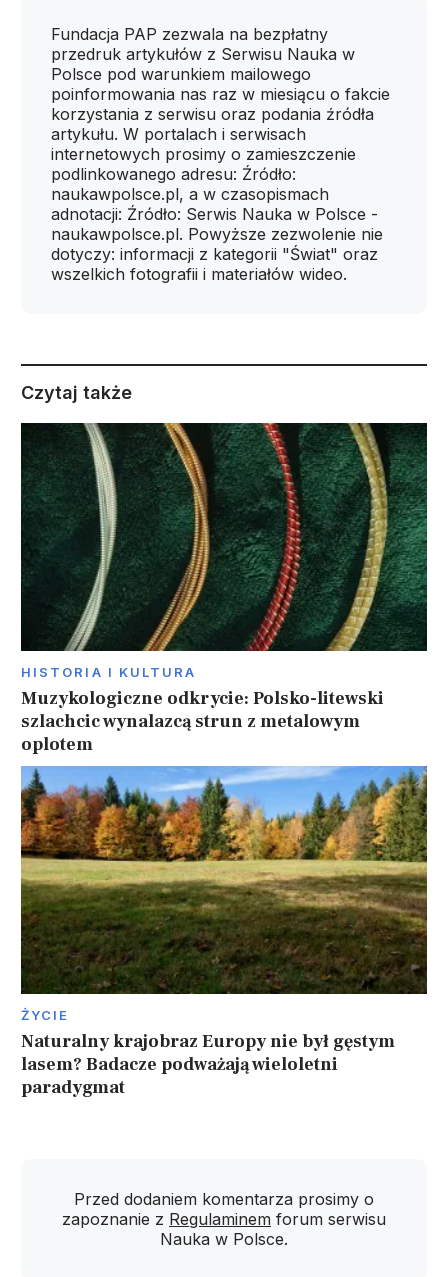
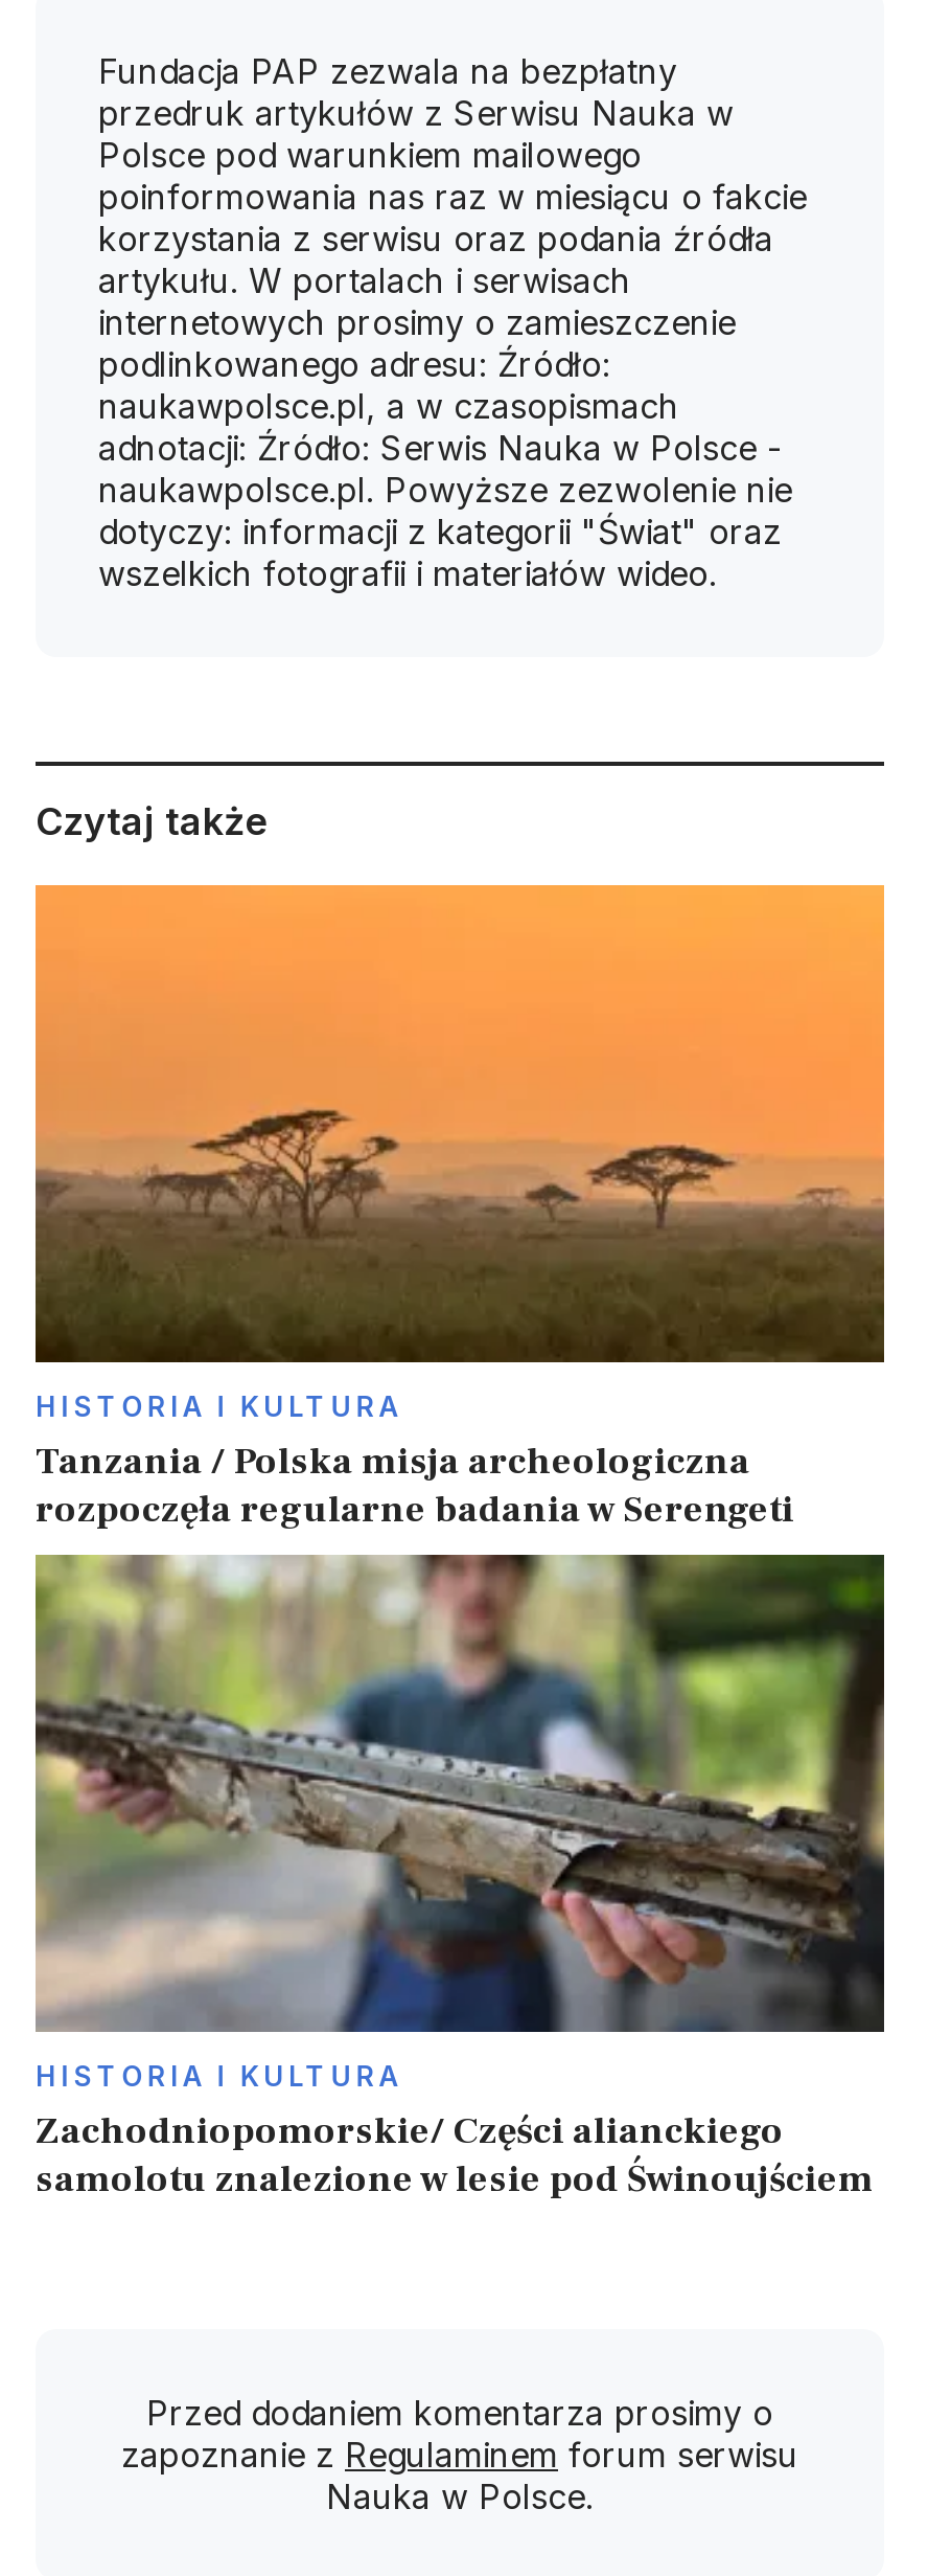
- [image]
- Muzykologiczne odkrycie: Polsko-litewski
- szlachcic wynalazcą strun z metalowym
- oplotem
+ [image]
+ Tanzania / Polska misja archeologiczna
+ rozpoczęła regularne badania w Serengeti

- [image]
- ŻYCIE
- Naturalny krajobraz Europy nie był gęstym
- lasem? Badacze podważają wieloletni
- paradygmat
+ [image]
+ HISTORIA I KULTURA
+ Zachodniopomorskie/ Części alianckiego
+ samolotu znalezione w lesie pod Świnoujściem
